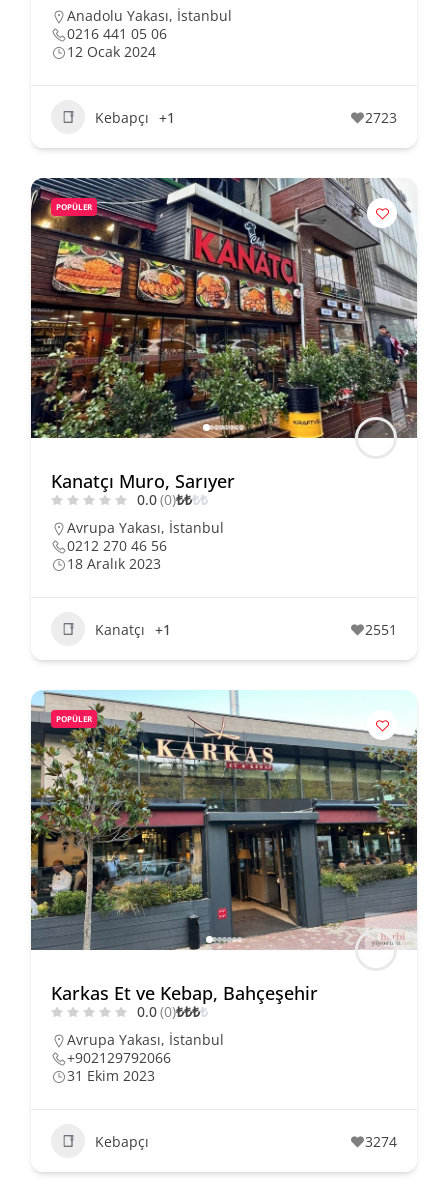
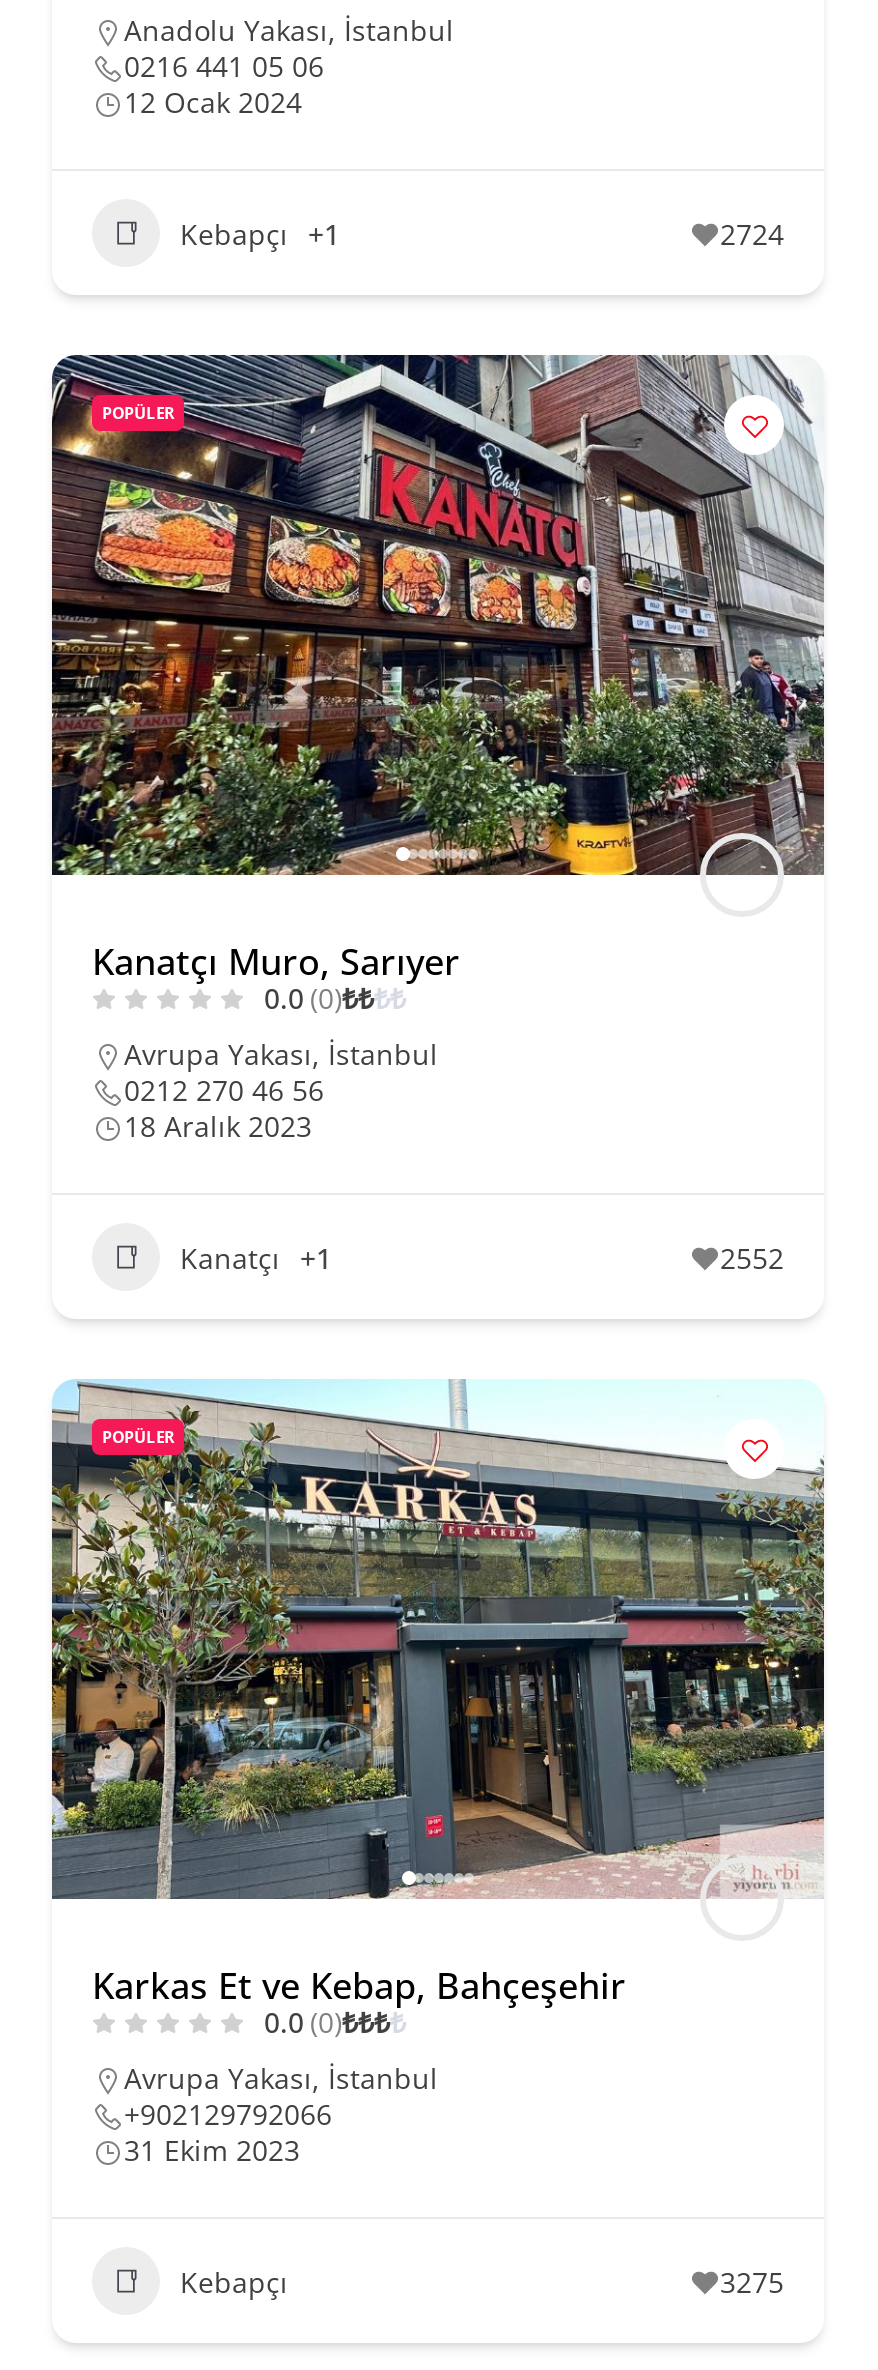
- 2723
+ 2724

- 2551
+ 2552

- 3274
+ 3275
